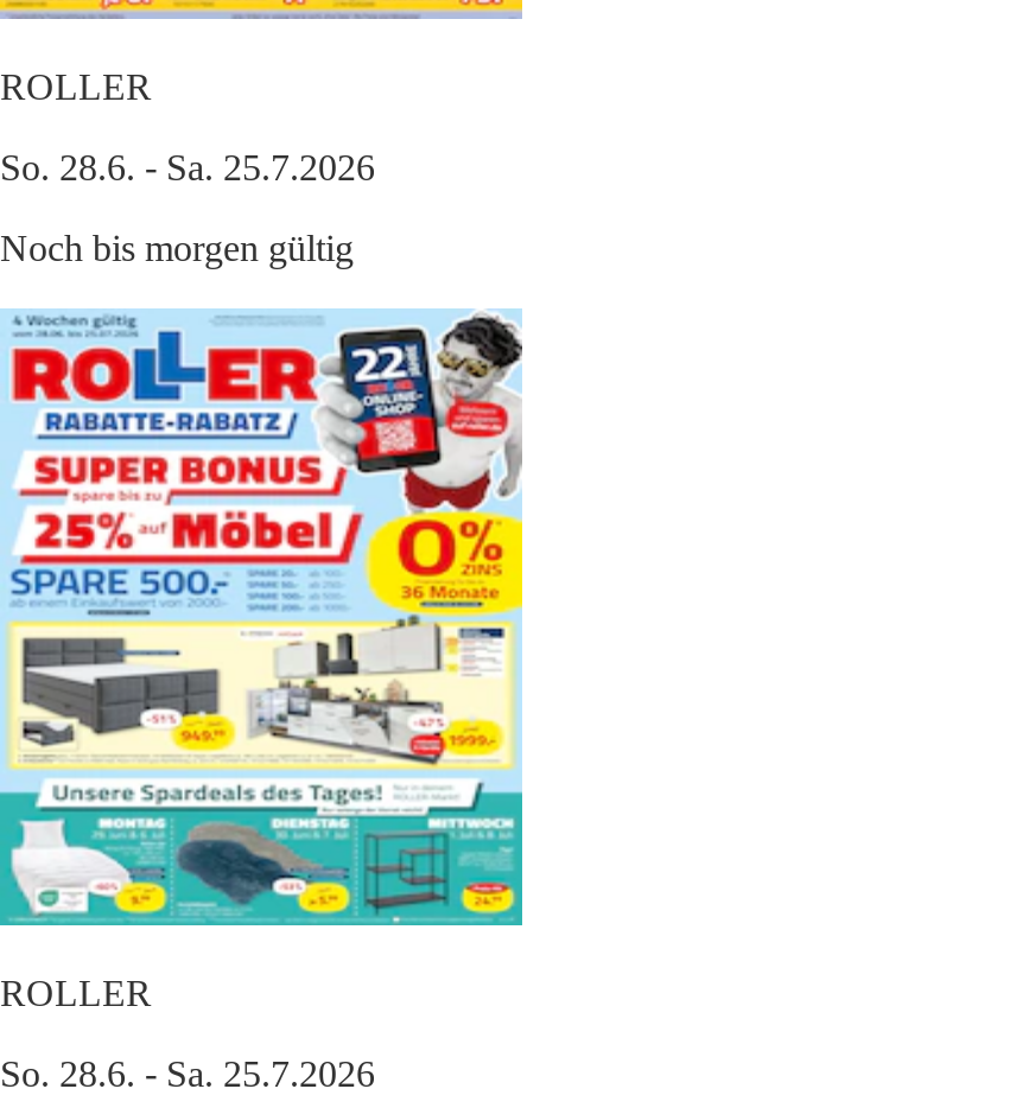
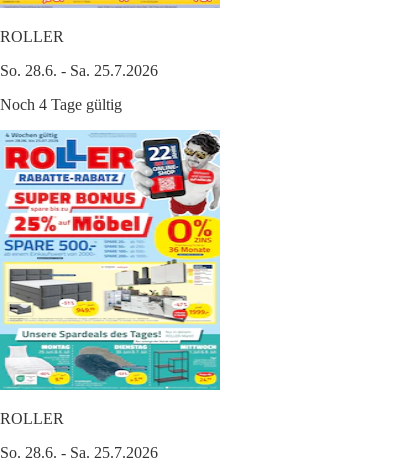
- Noch bis morgen gültig
+ Noch 4 Tage gültig
